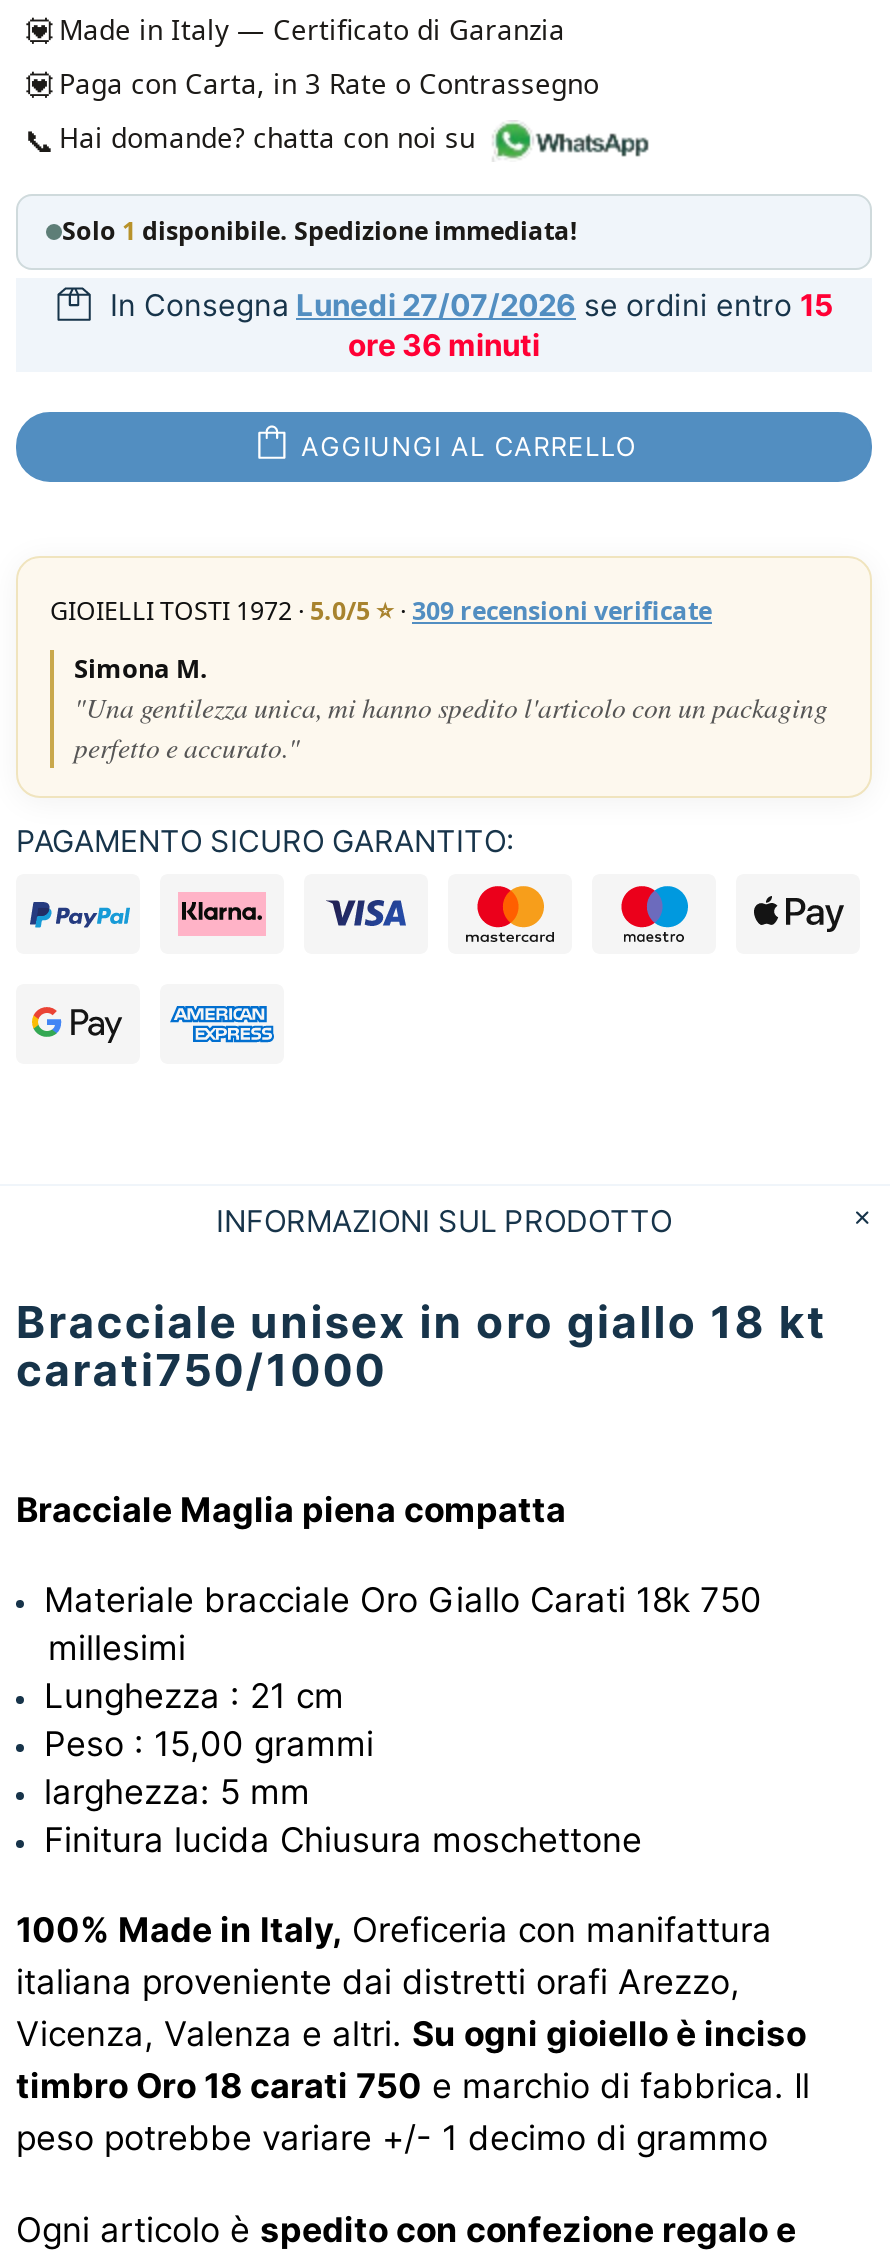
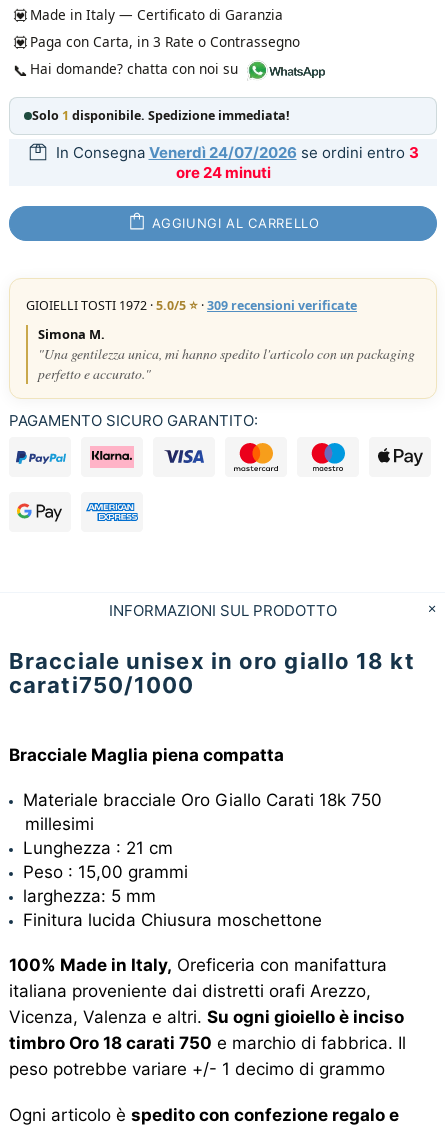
- In Consegna Lunedi 27/07/2026 se ordini entro 15
+ In Consegna Venerdì 24/07/2026 se ordini entro 3

- ore 36 minuti
+ ore 24 minuti
